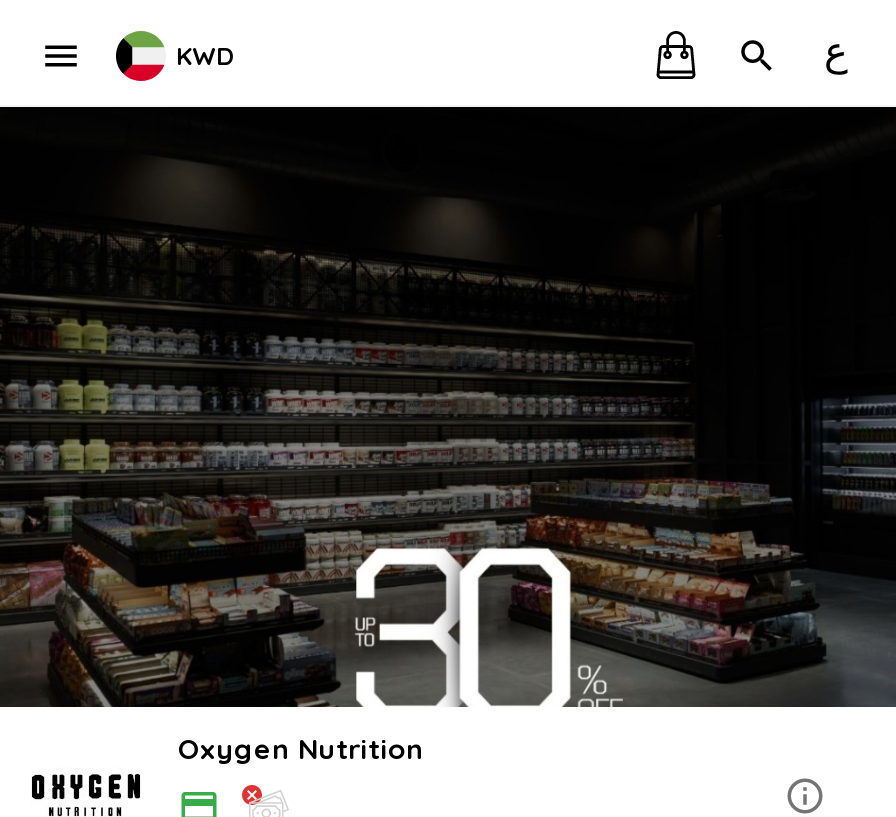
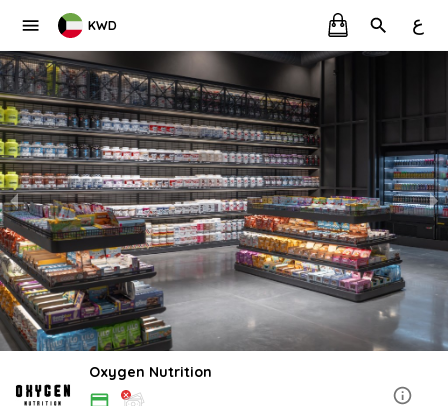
- [image]
+ [image]
